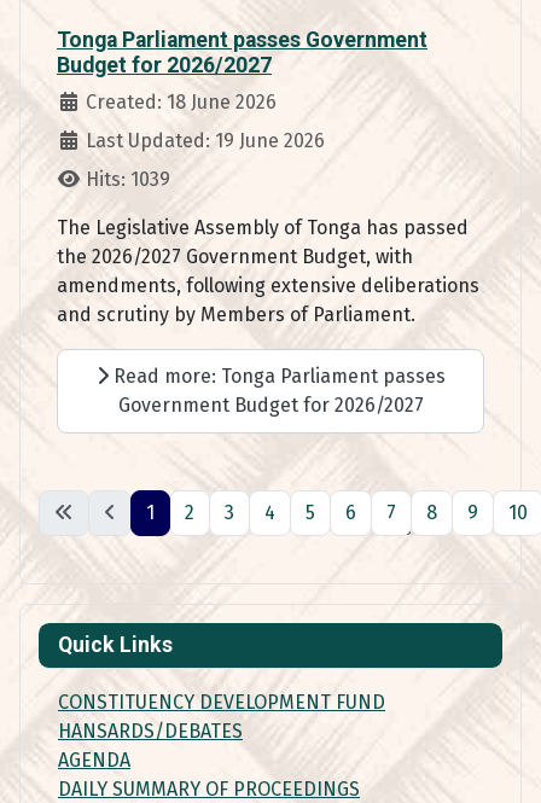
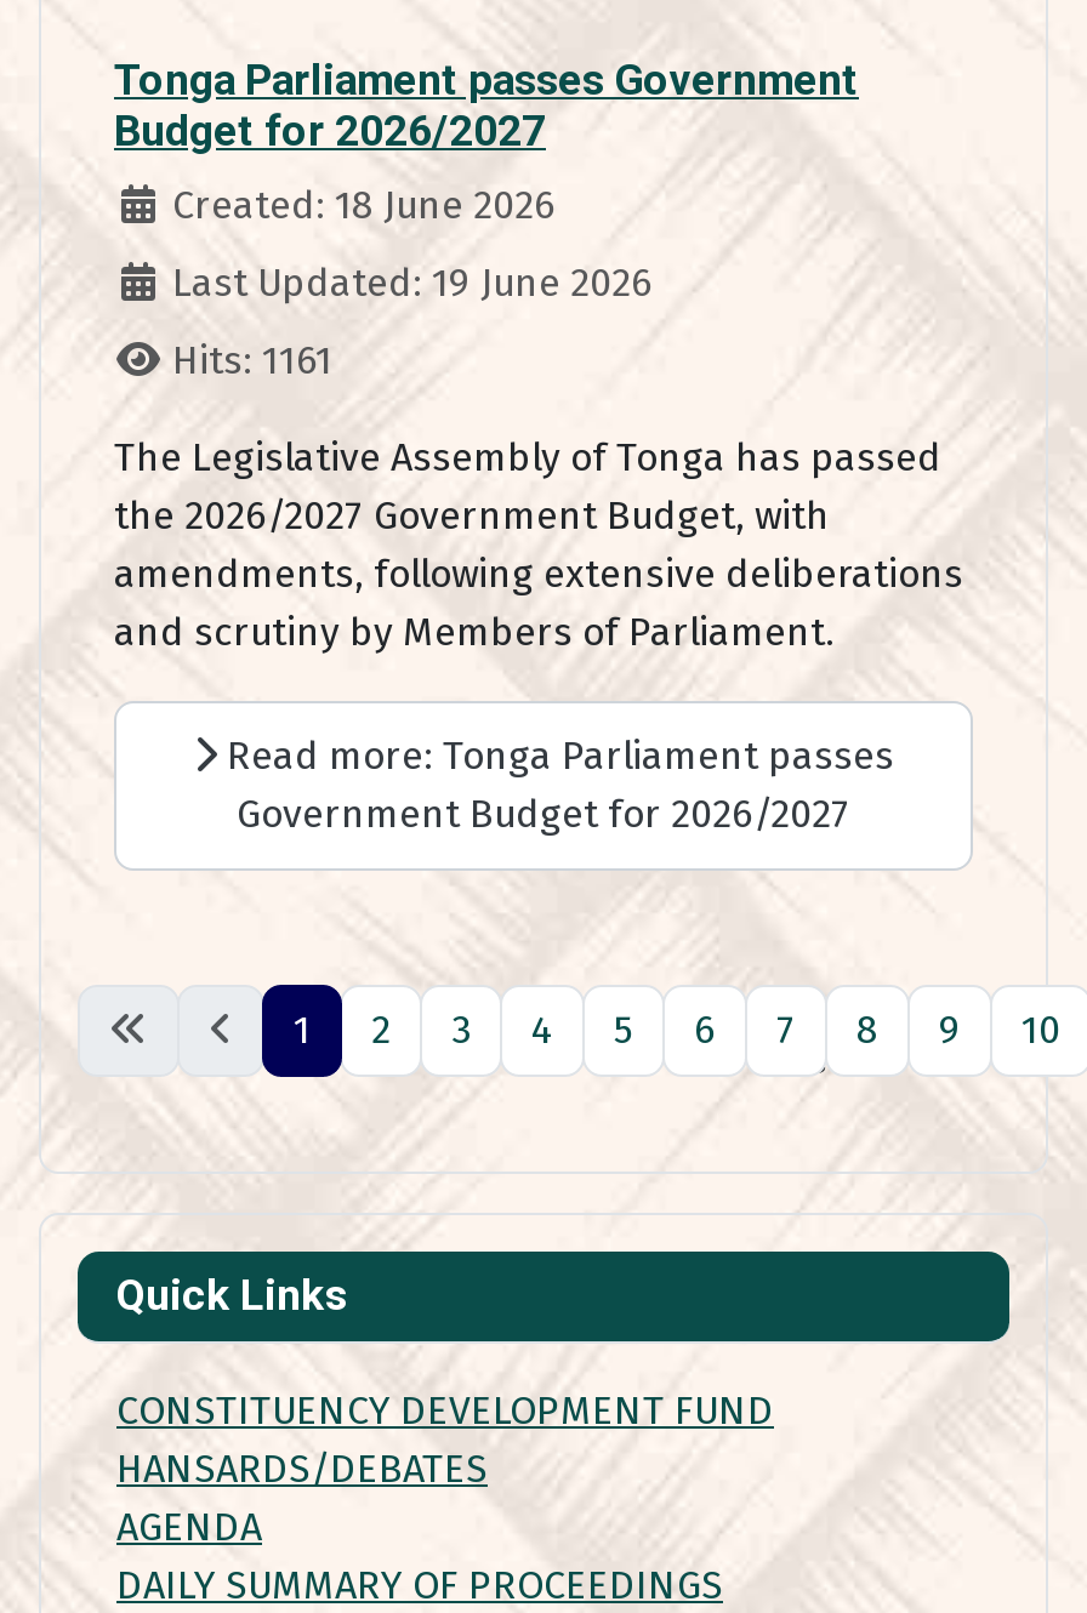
- Hits: 1039
+ Hits: 1161
